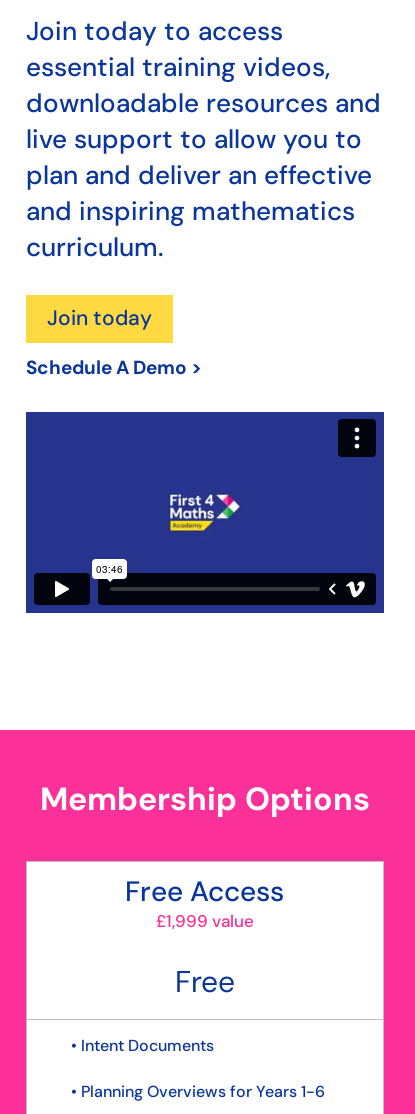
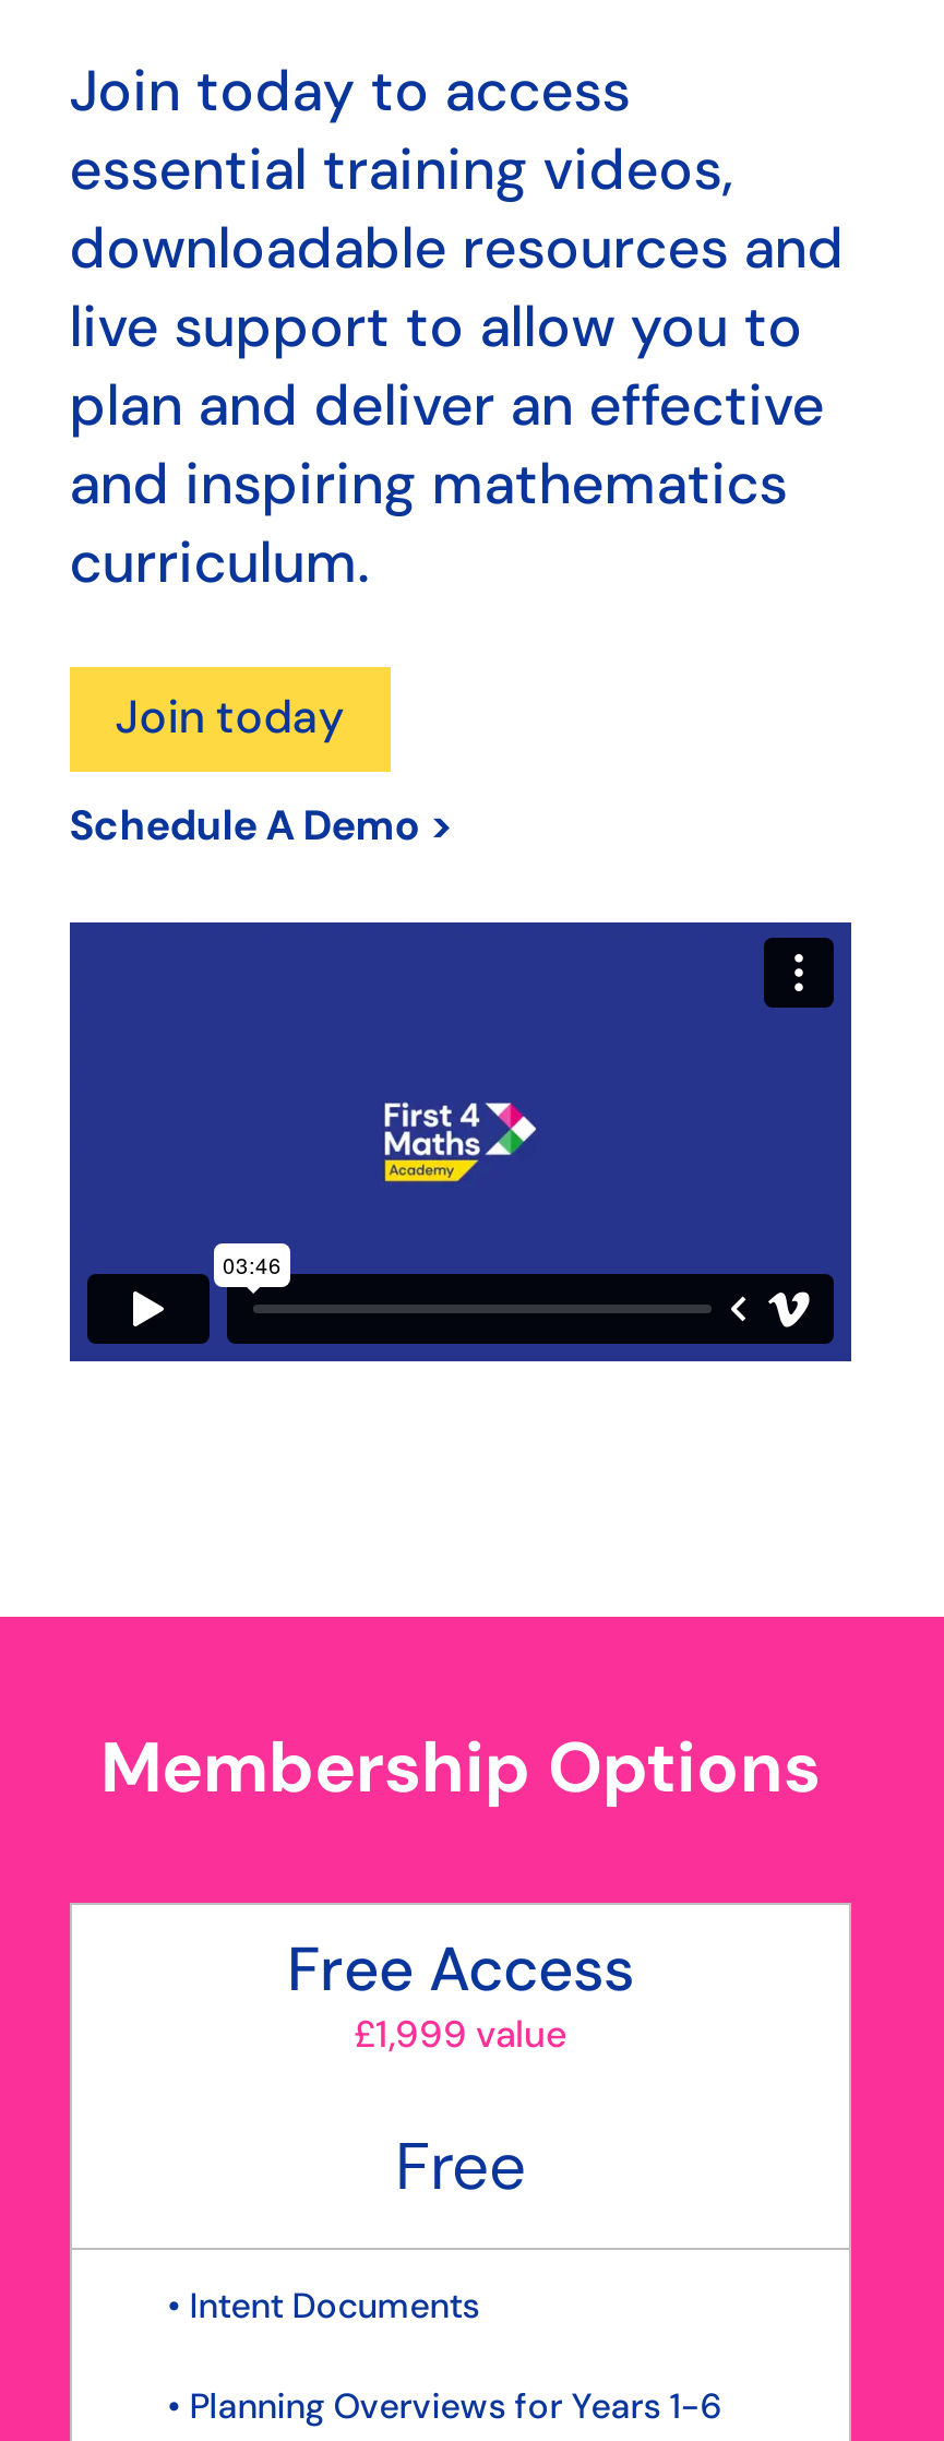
- [image]
+ [image]
